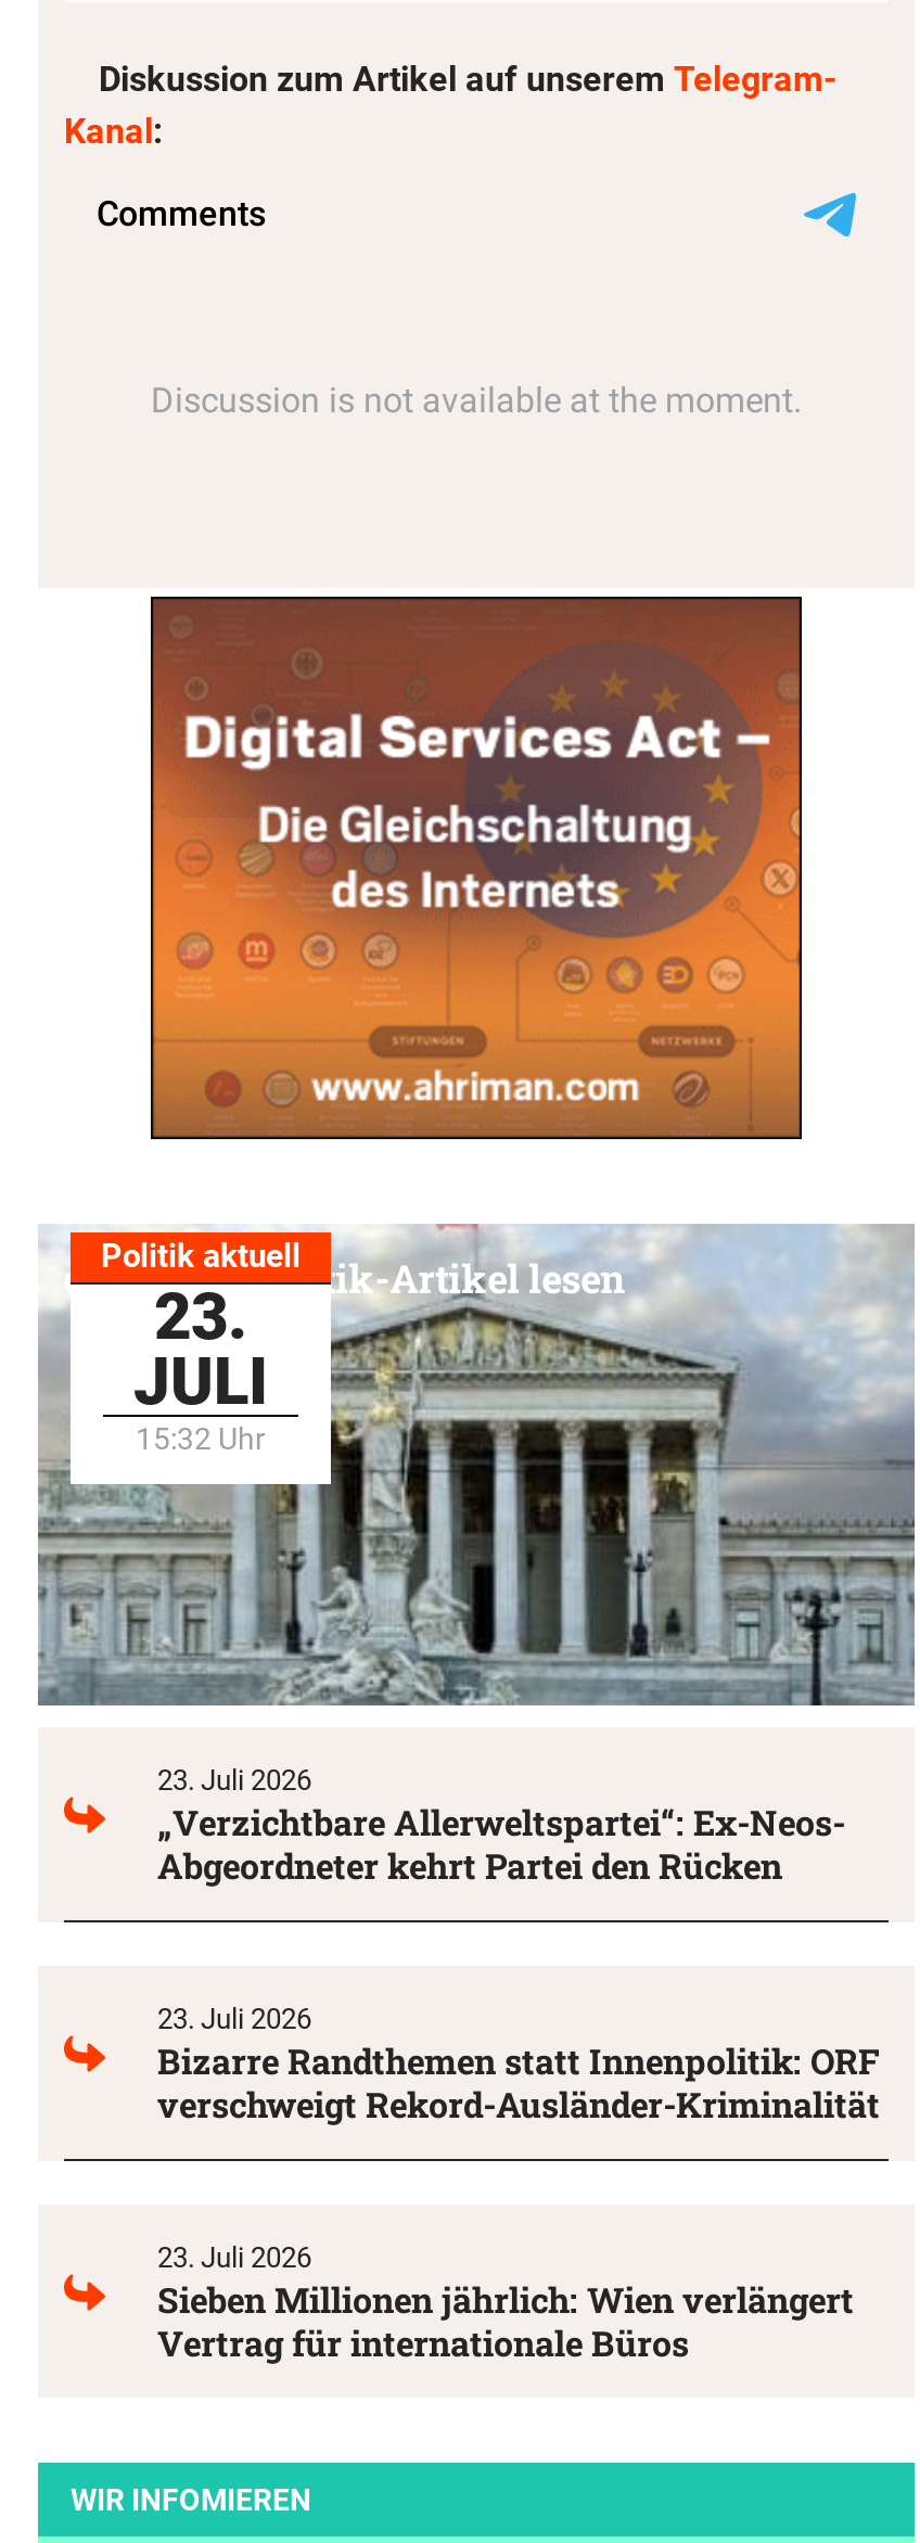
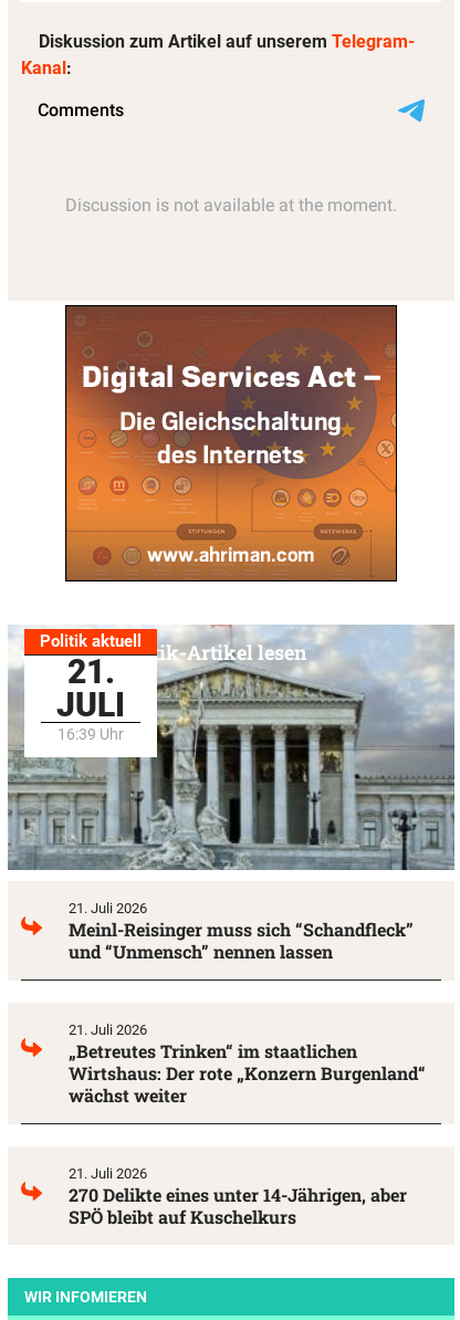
- 23.
+ 21.

- 15:32 Uhr
+ 16:39 Uhr

- 23. Juli 2026
- „Verzichtbare Allerweltspartei“: Ex-Neos-
- Abgeordneter kehrt Partei den Rücken
+ 21. Juli 2026
+ Meinl-Reisinger muss sich “Schandfleck”
+ und “Unmensch” nennen lassen

- 23. Juli 2026
- Bizarre Randthemen statt Innenpolitik: ORF
- verschweigt Rekord-Ausländer-Kriminalität
+ 21. Juli 2026
+ „Betreutes Trinken“ im staatlichen
+ Wirtshaus: Der rote „Konzern Burgenland“
+ wächst weiter

- 23. Juli 2026
- Sieben Millionen jährlich: Wien verlängert
- Vertrag für internationale Büros
+ 21. Juli 2026
+ 270 Delikte eines unter 14-Jährigen, aber
+ SPÖ bleibt auf Kuschelkurs
